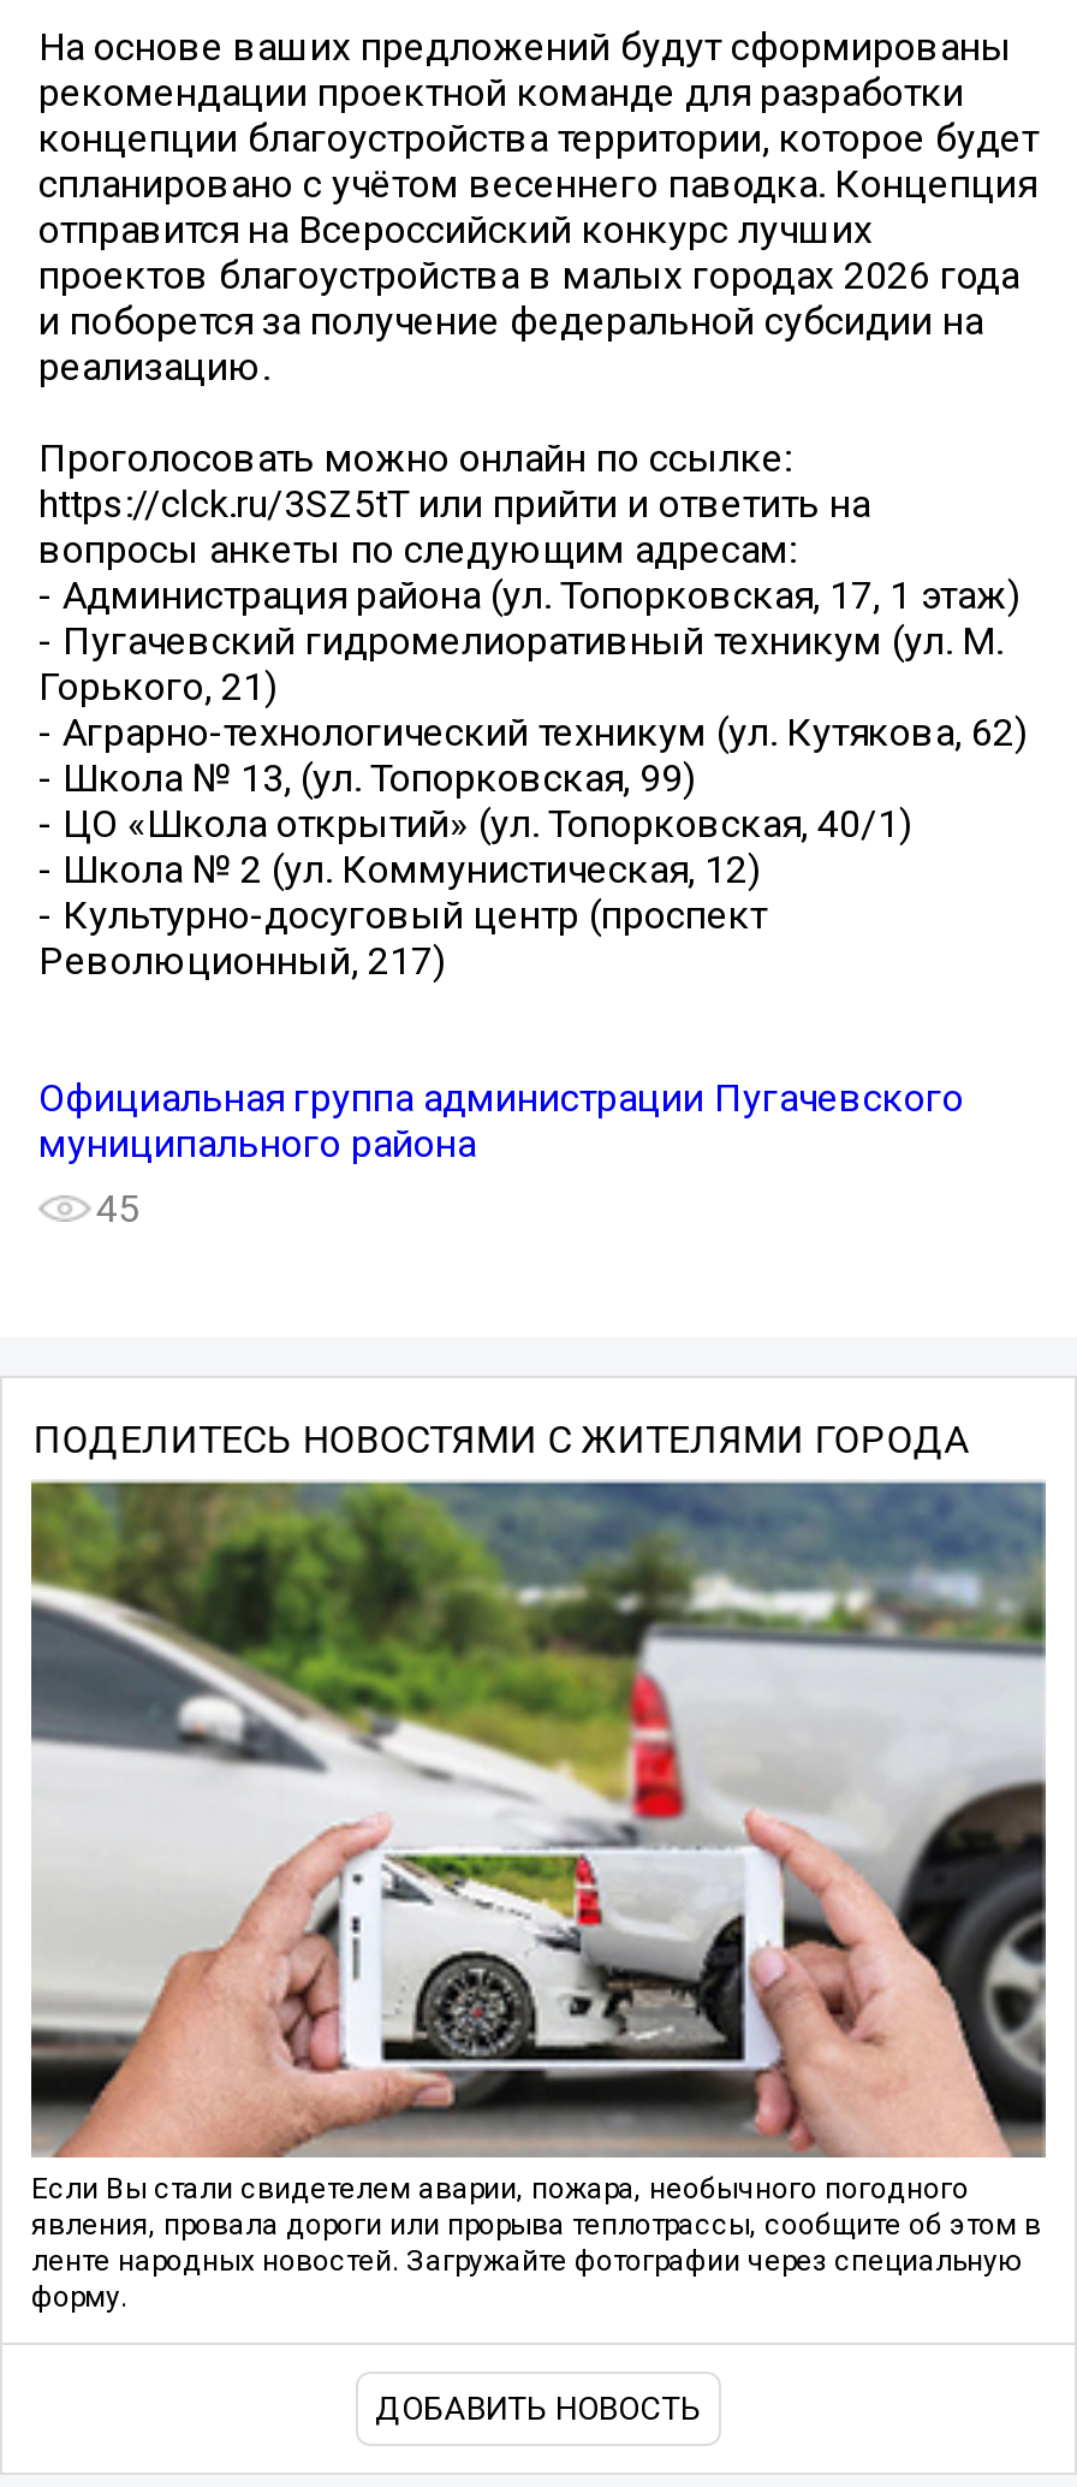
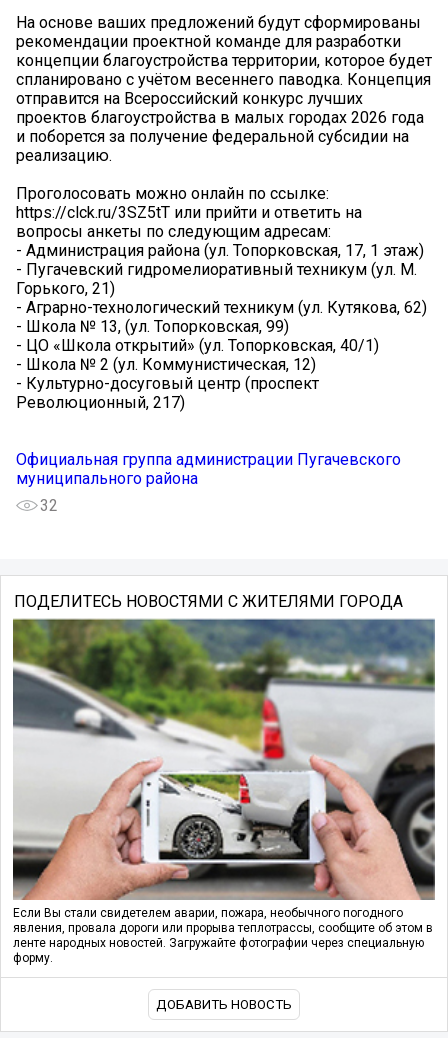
- 45
+ 32
